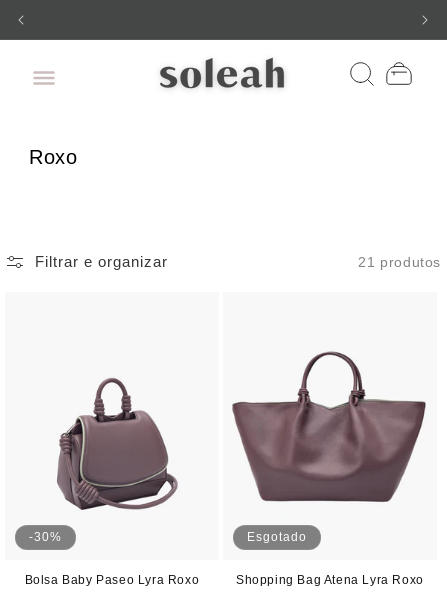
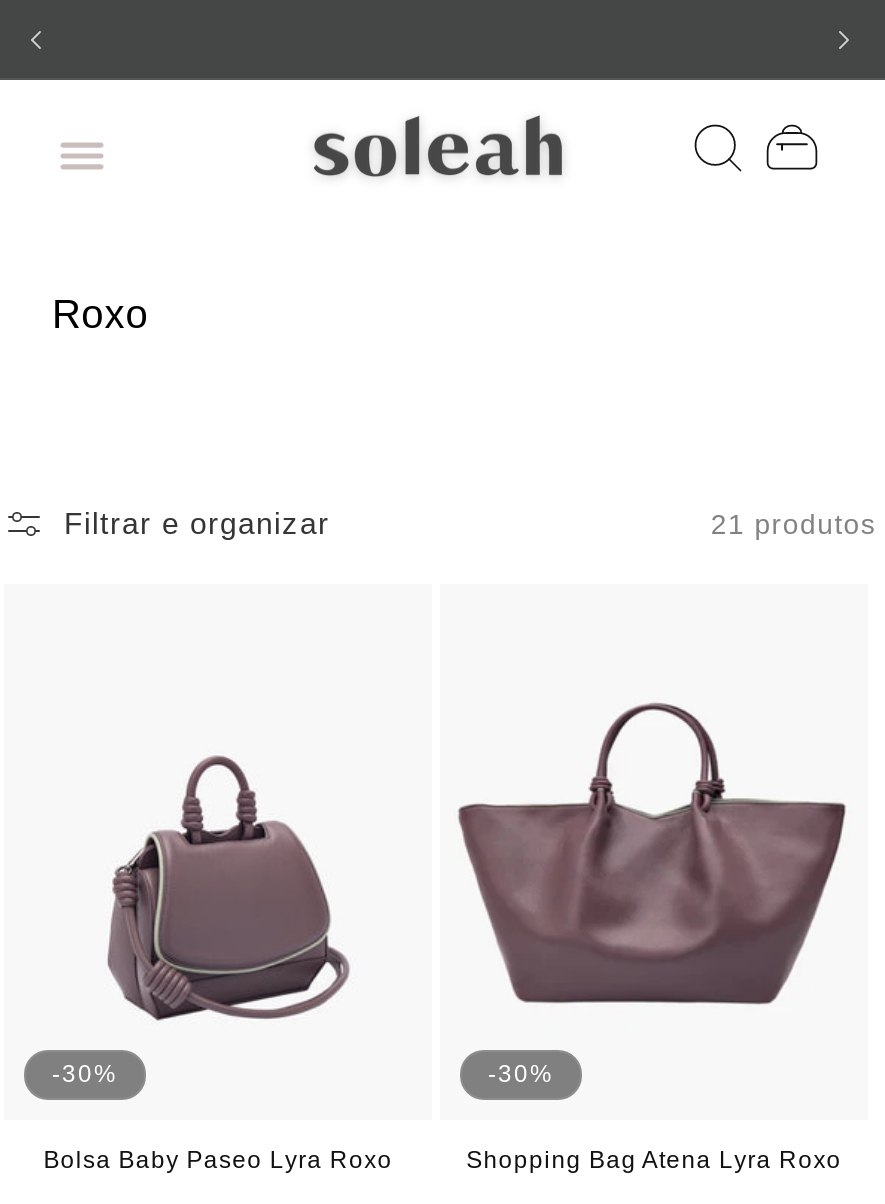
- Esgotado
+ -30%
